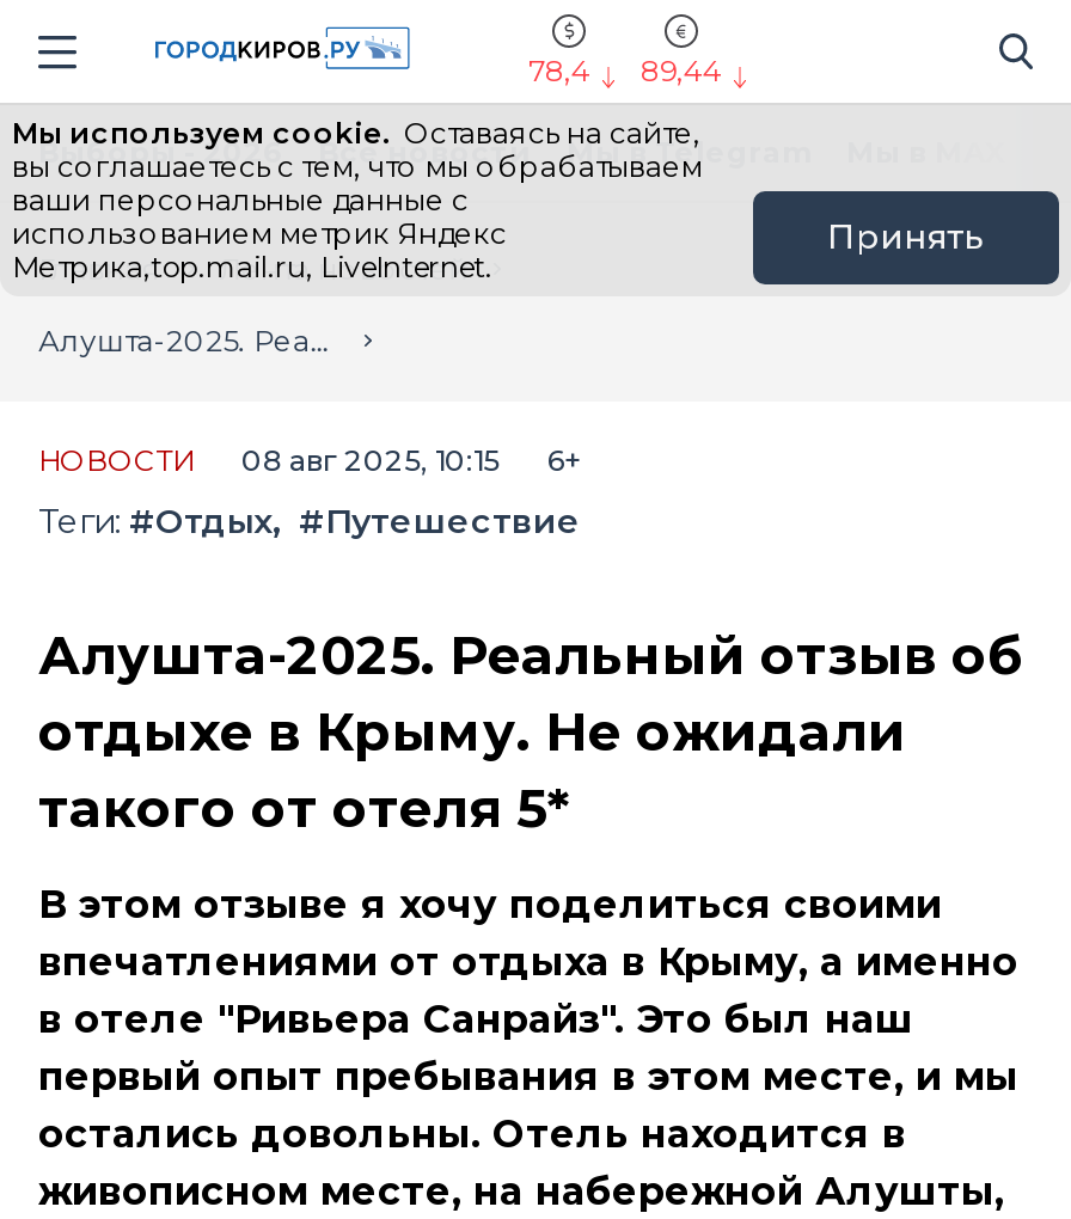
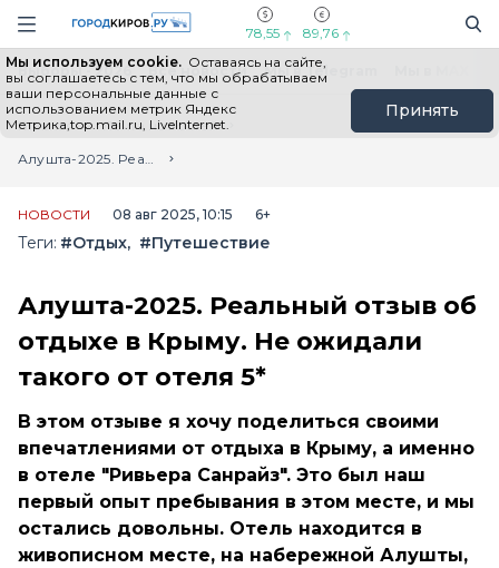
- 78,4
+ 78,55

- 89,44
+ 89,76
